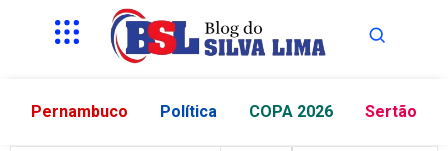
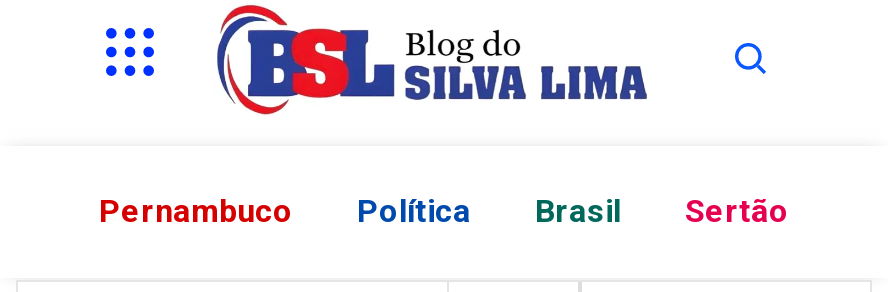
- COPA 2026
+ Brasil
